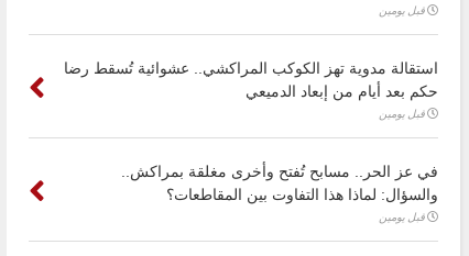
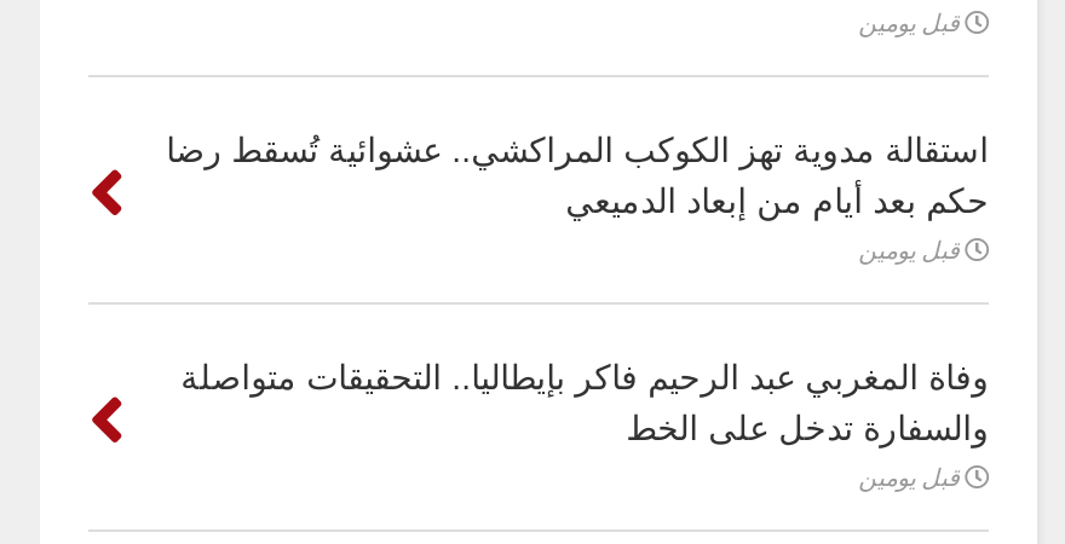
- في عز الحر.. مسابح تُفتح وأخرى مغلقة بمراكش..
- والسؤال: لماذا هذا التفاوت بين المقاطعات؟
+ وفاة المغربي عبد الرحيم فاكر بإيطاليا.. التحقيقات متواصلة
+ والسفارة تدخل على الخط
